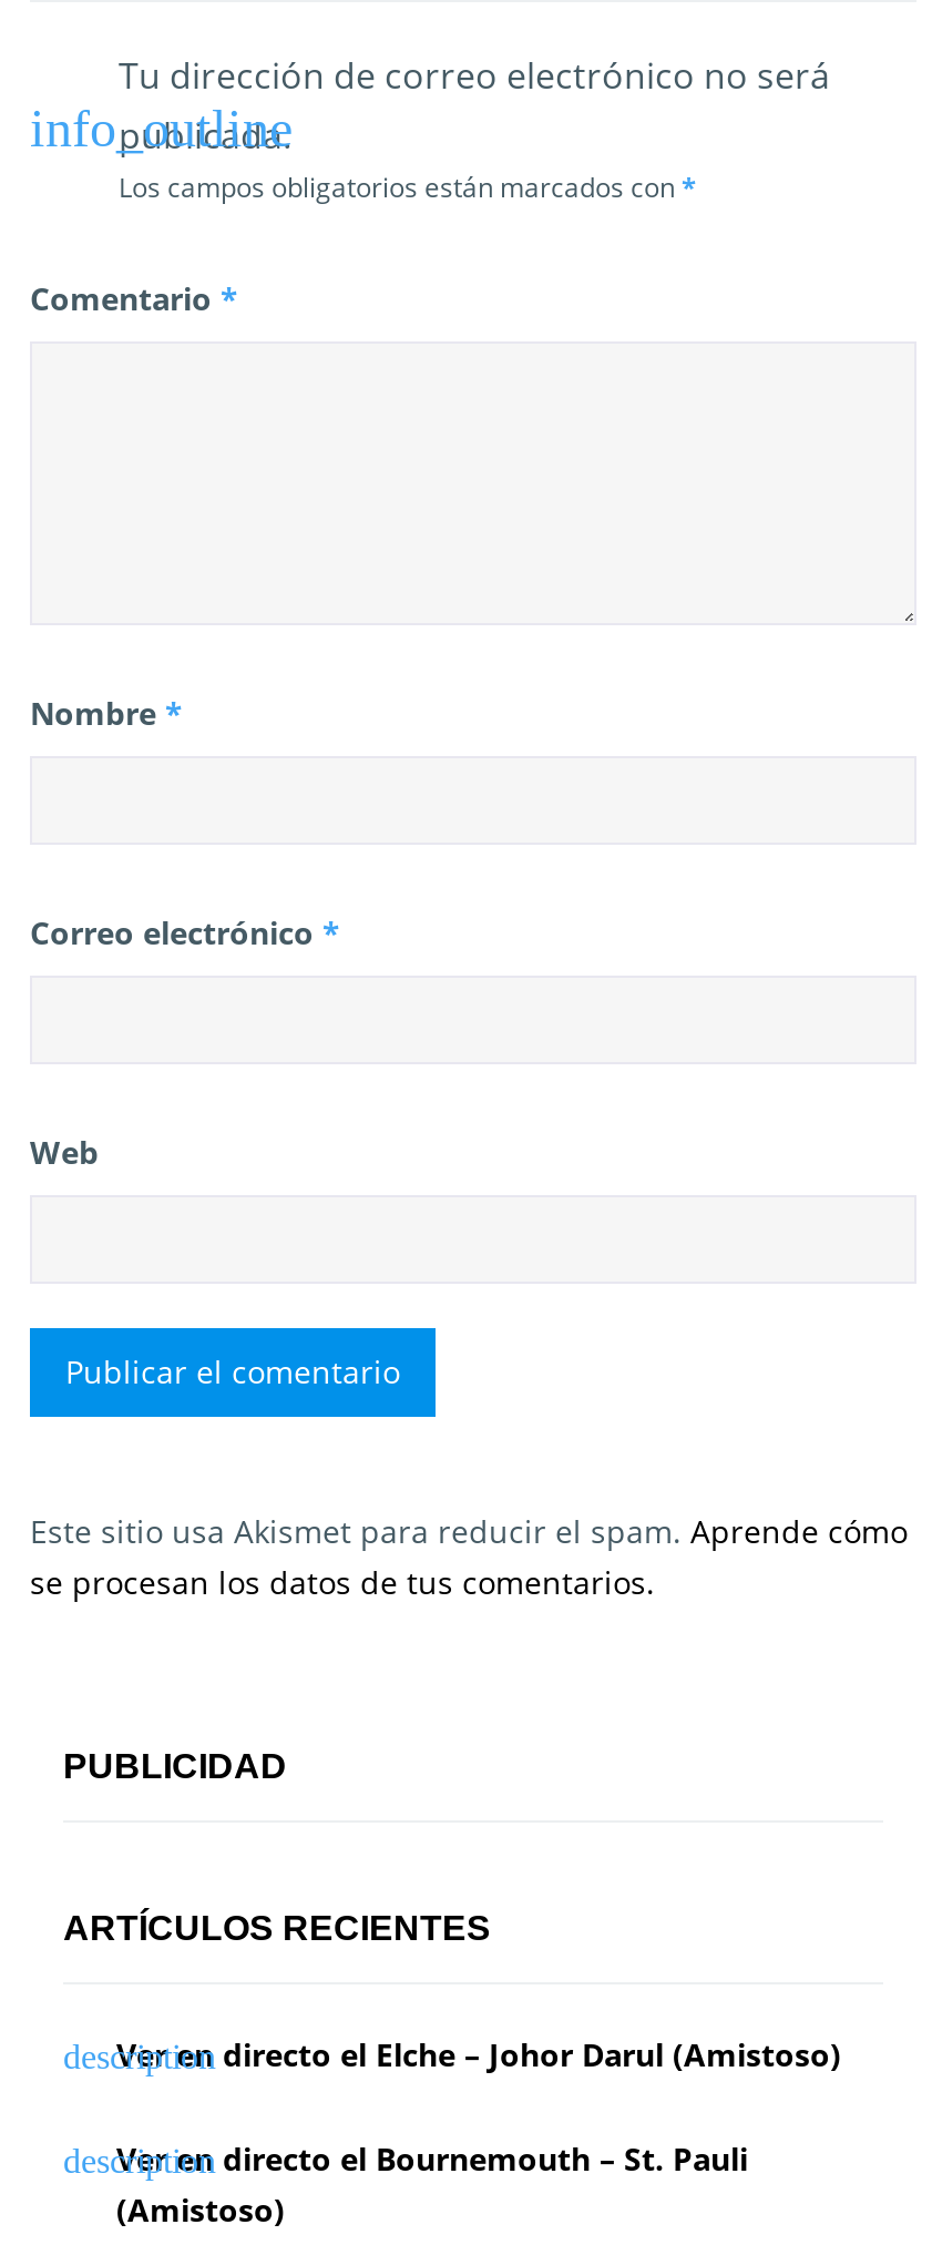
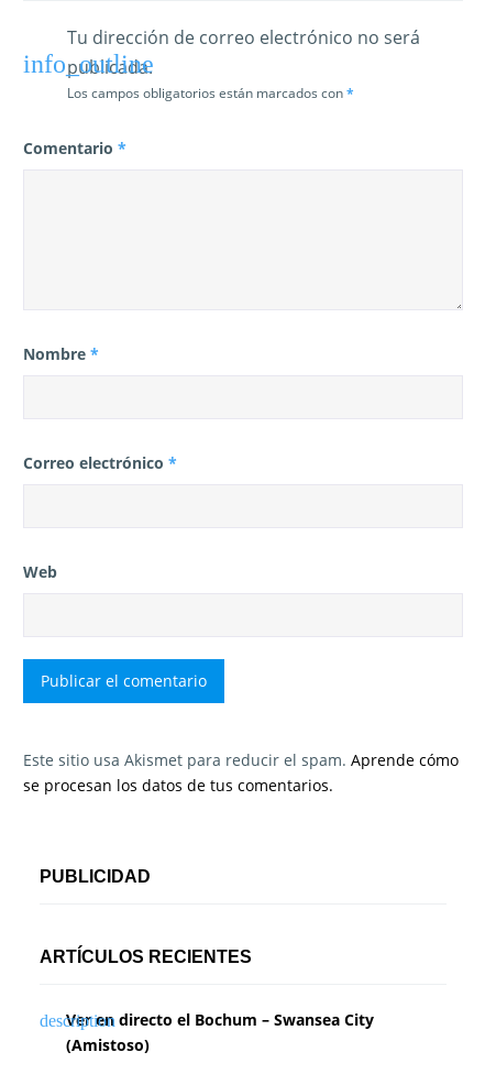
- Ver en directo el Elche – Johor Darul (Amistoso)
- Ver en directo el Bournemouth – St. Pauli
+ Ver en directo el Bochum – Swansea City
